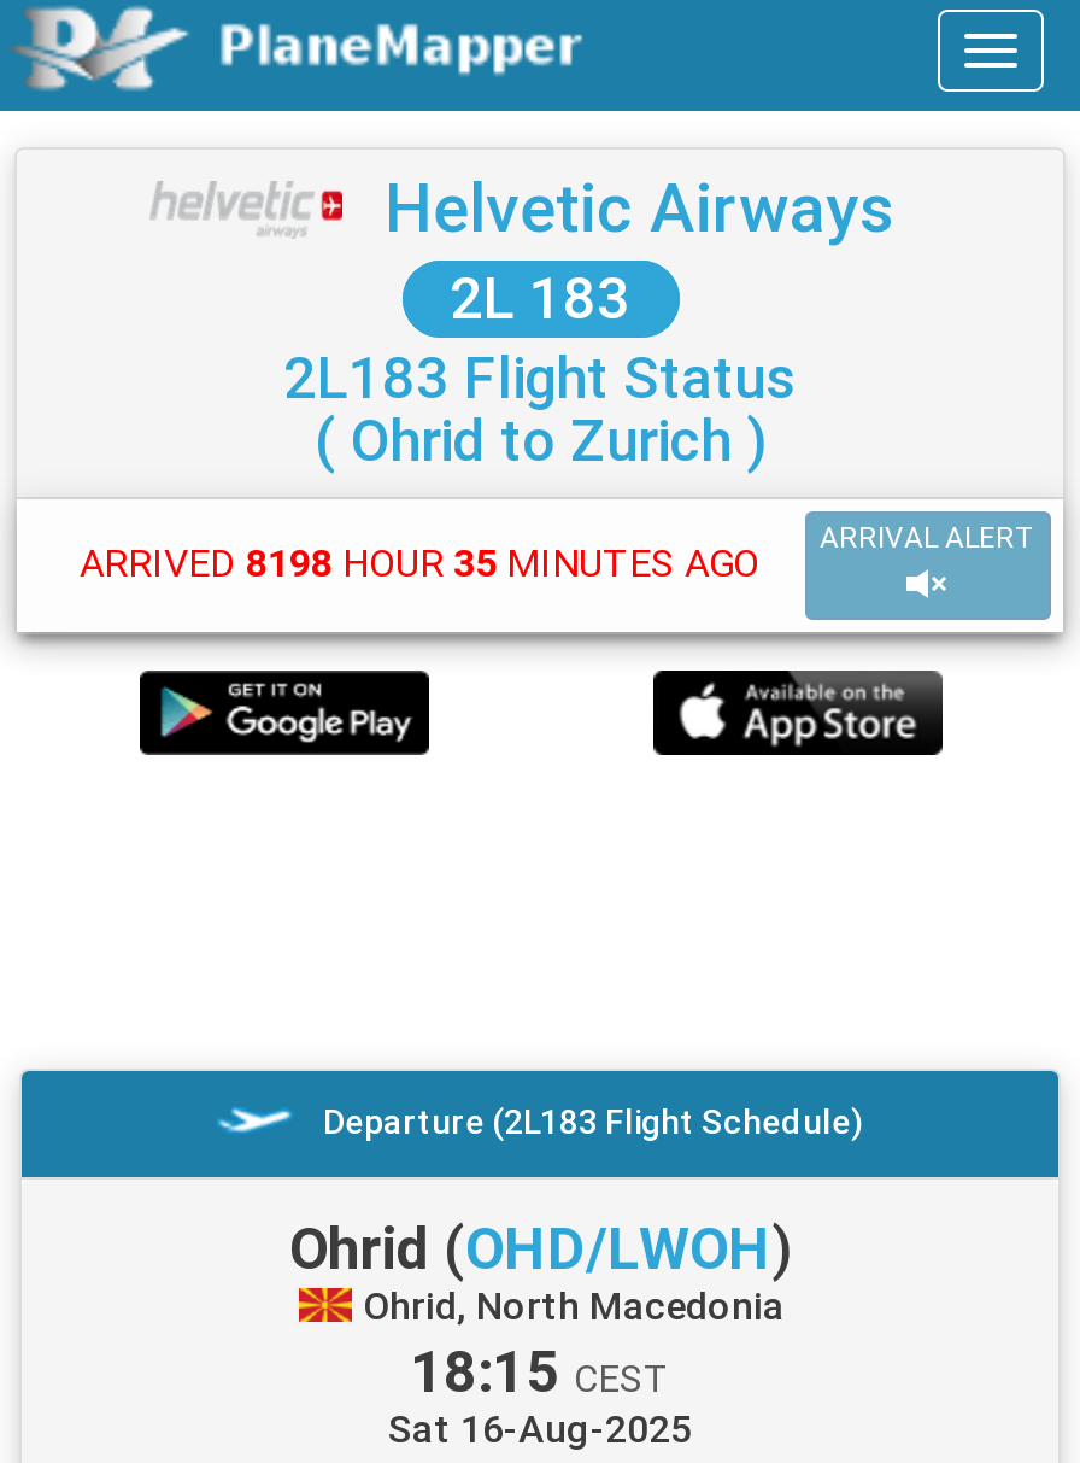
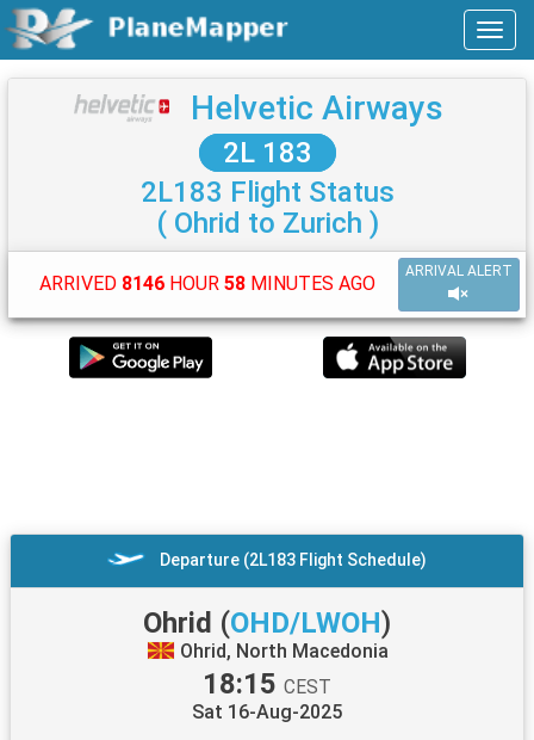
- ARRIVED 8198 HOUR 35 MINUTES AGO
+ ARRIVED 8146 HOUR 58 MINUTES AGO
